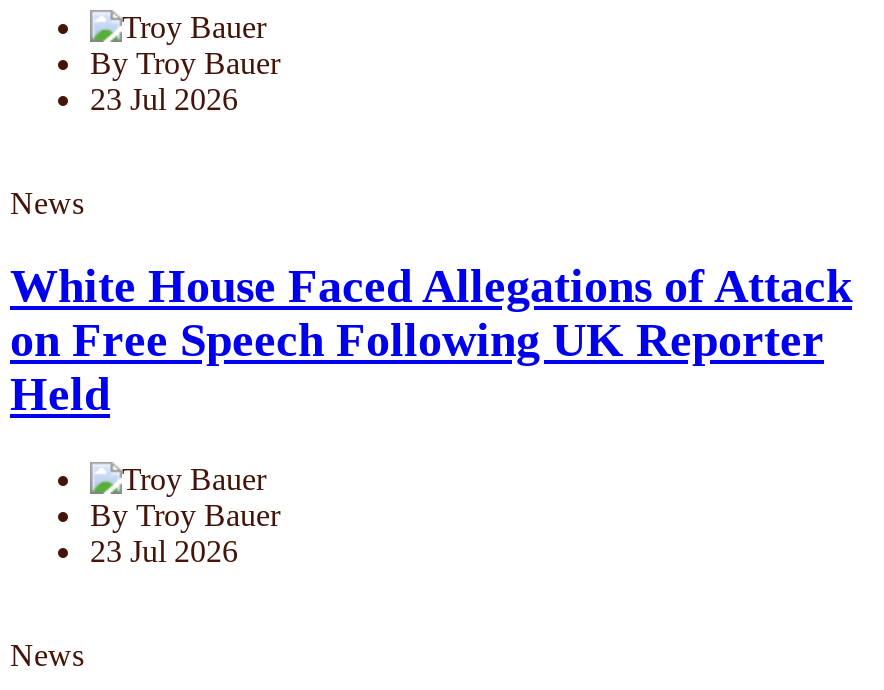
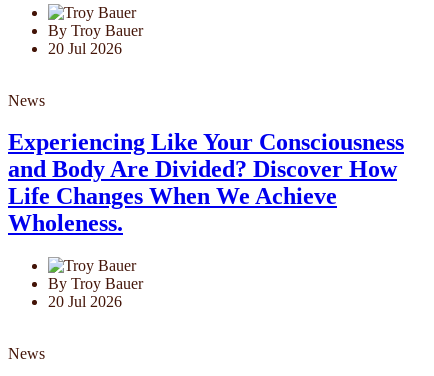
- 23 Jul 2026
+ 20 Jul 2026

- White House Faced Allegations of Attack
- on Free Speech Following UK Reporter
- Held
+ Experiencing Like Your Consciousness
+ and Body Are Divided? Discover How
+ Life Changes When We Achieve
+ Wholeness.

- 23 Jul 2026
+ 20 Jul 2026
